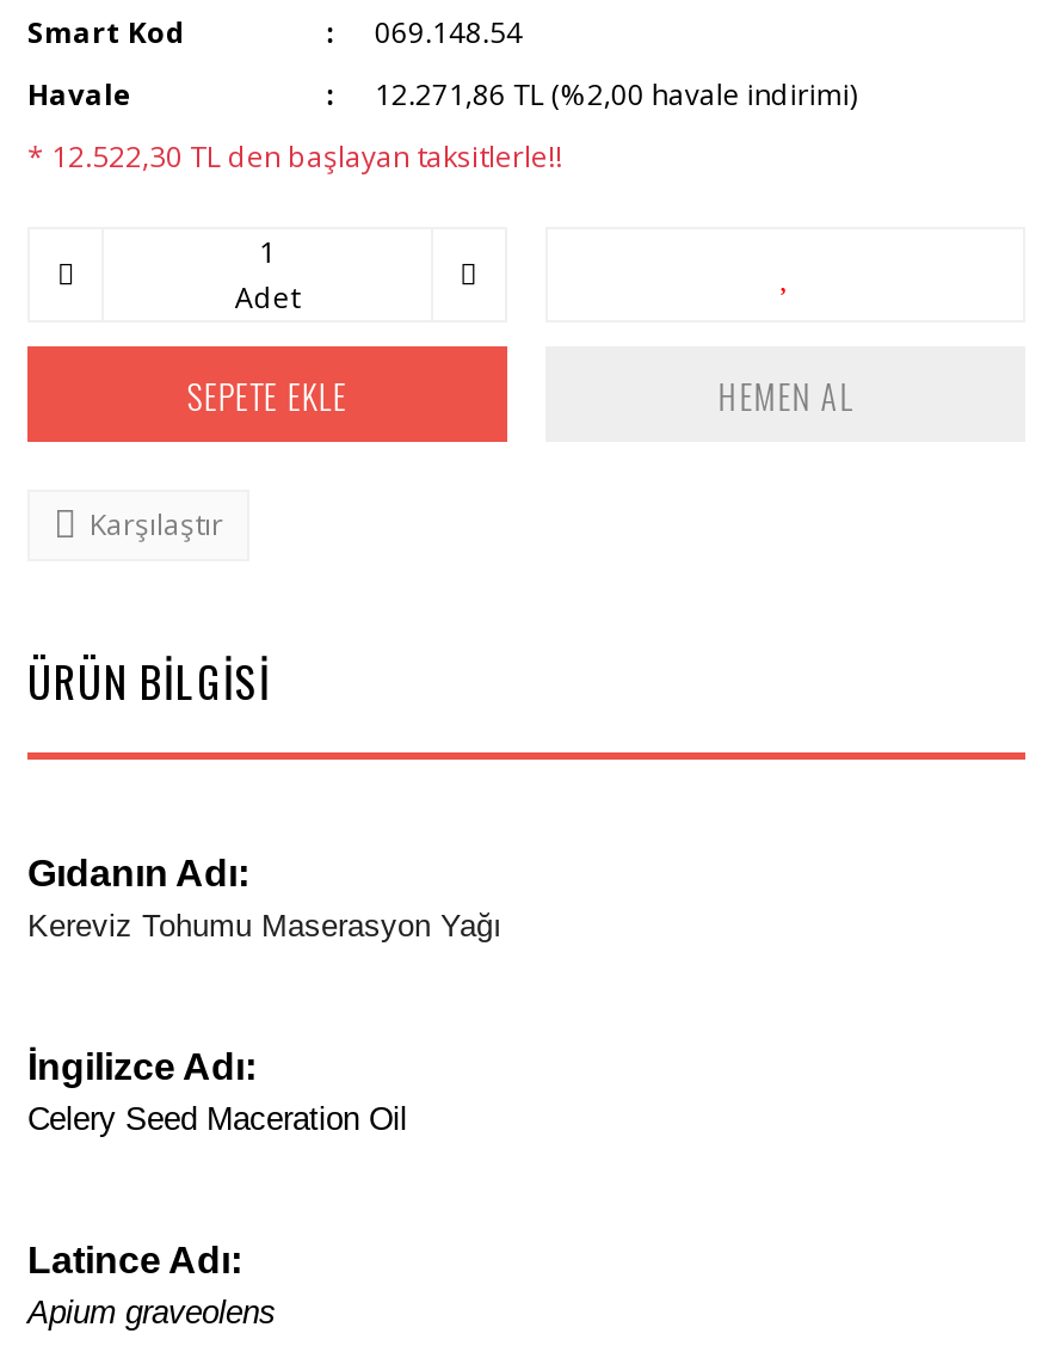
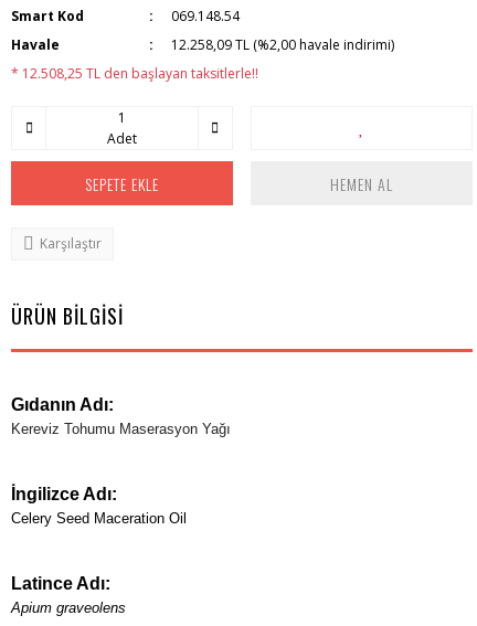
- 12.271,86 TL (%2,00 havale indirimi)
+ 12.258,09 TL (%2,00 havale indirimi)

- * 12.522,30 TL den başlayan taksitlerle!!
+ * 12.508,25 TL den başlayan taksitlerle!!
